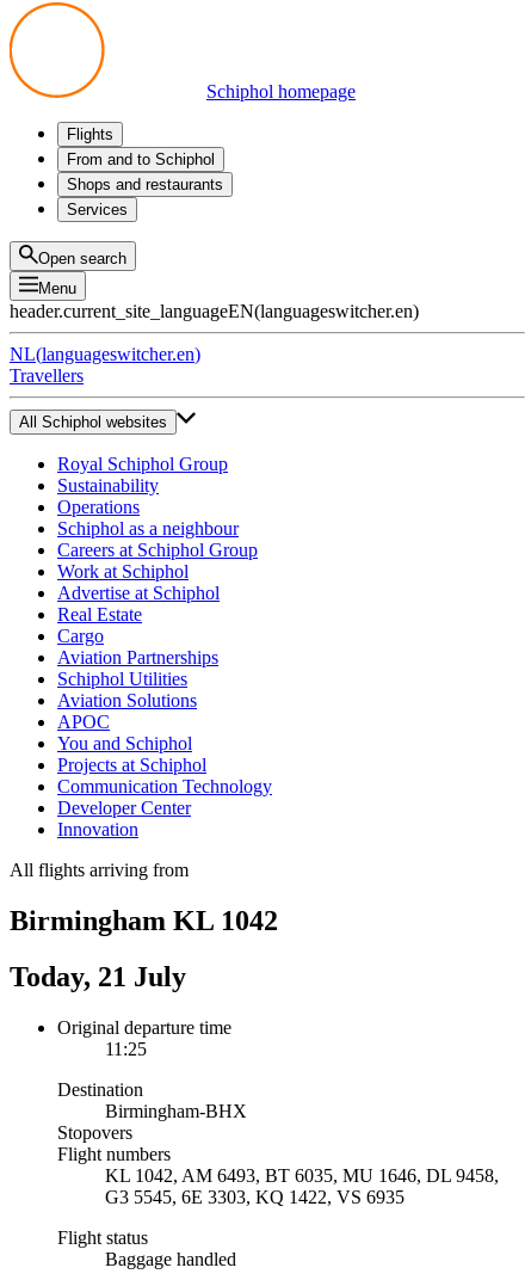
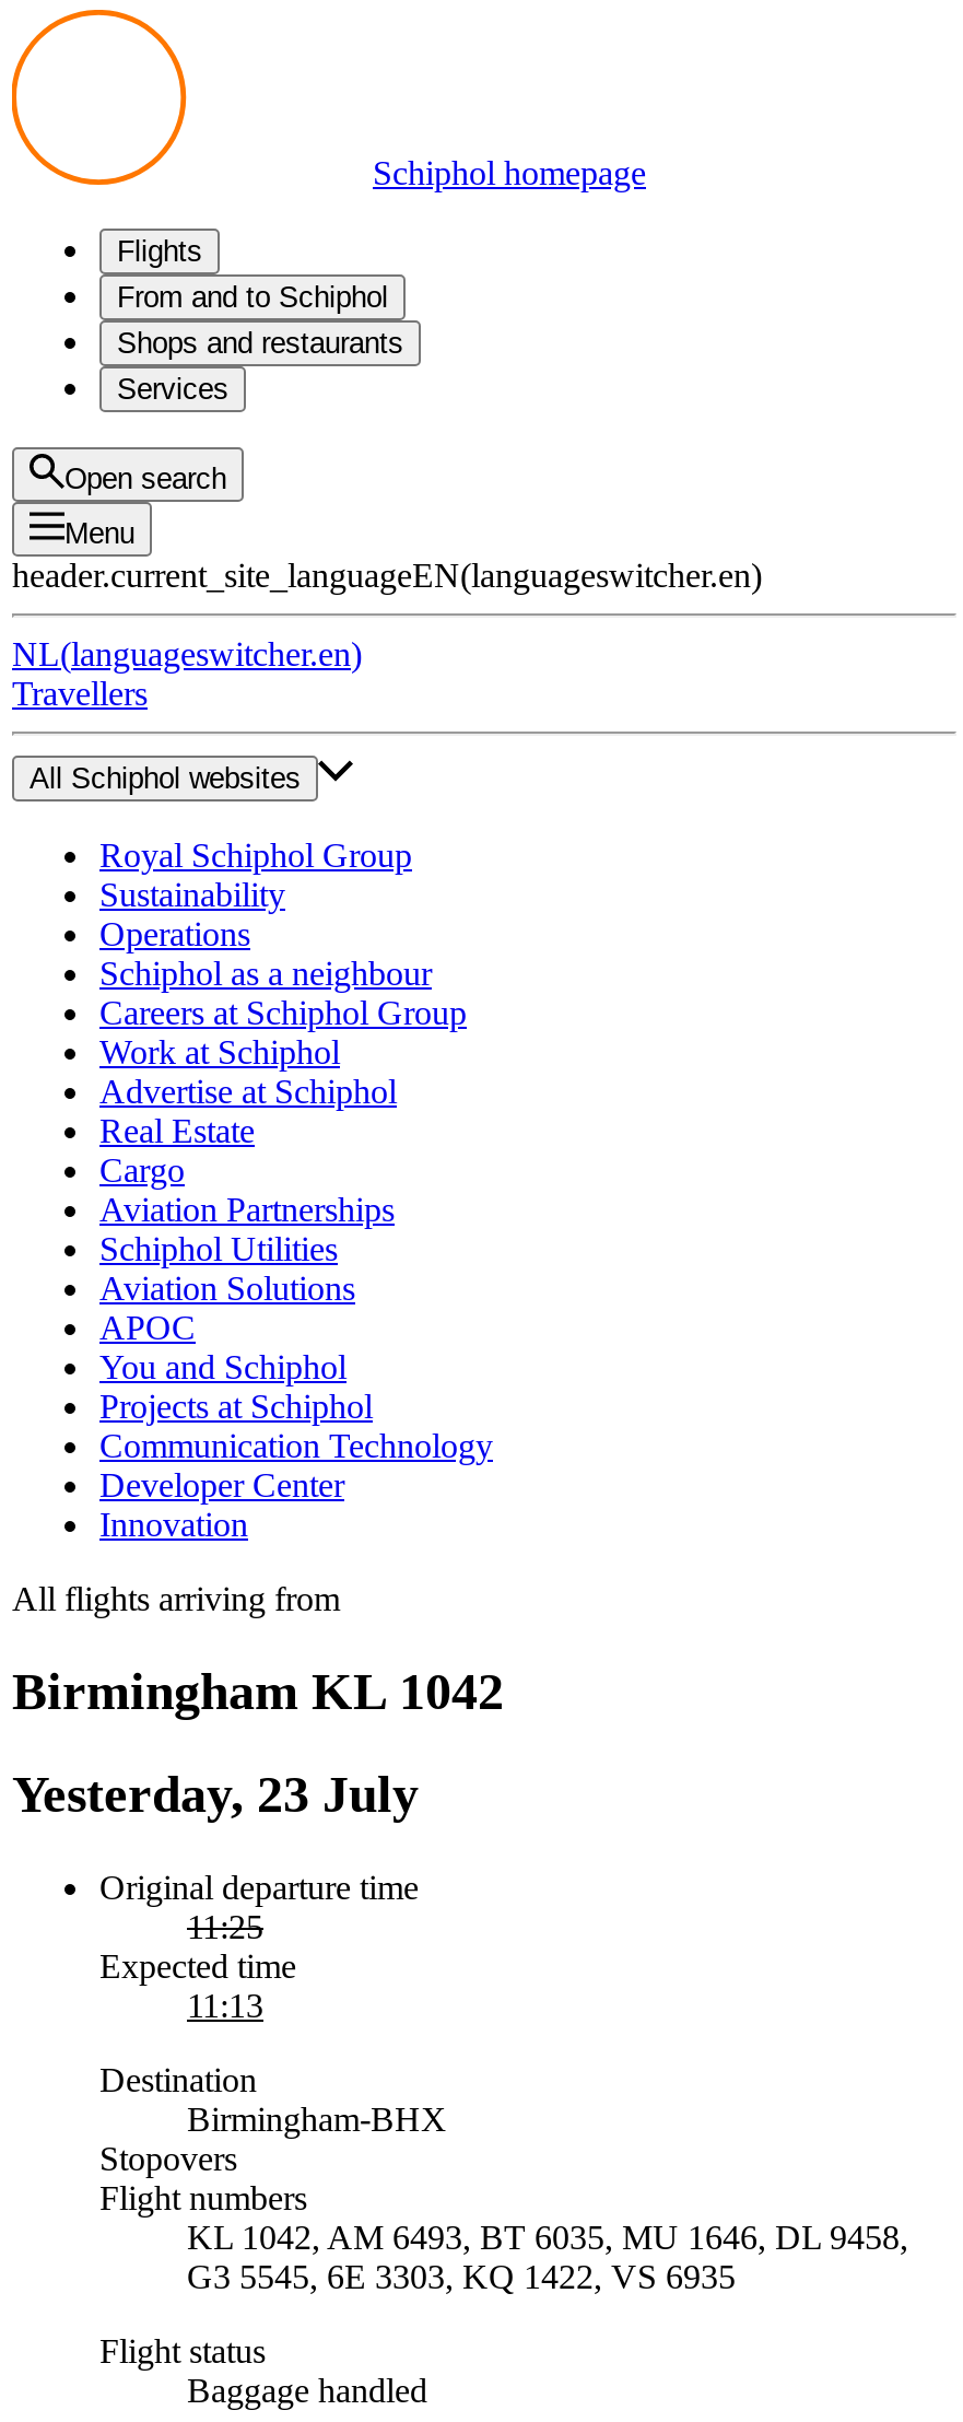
- Today, 21 July
+ Yesterday, 23 July

+ Expected time
+ 11:13
